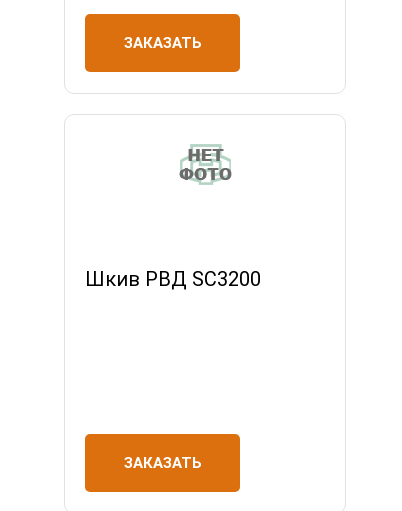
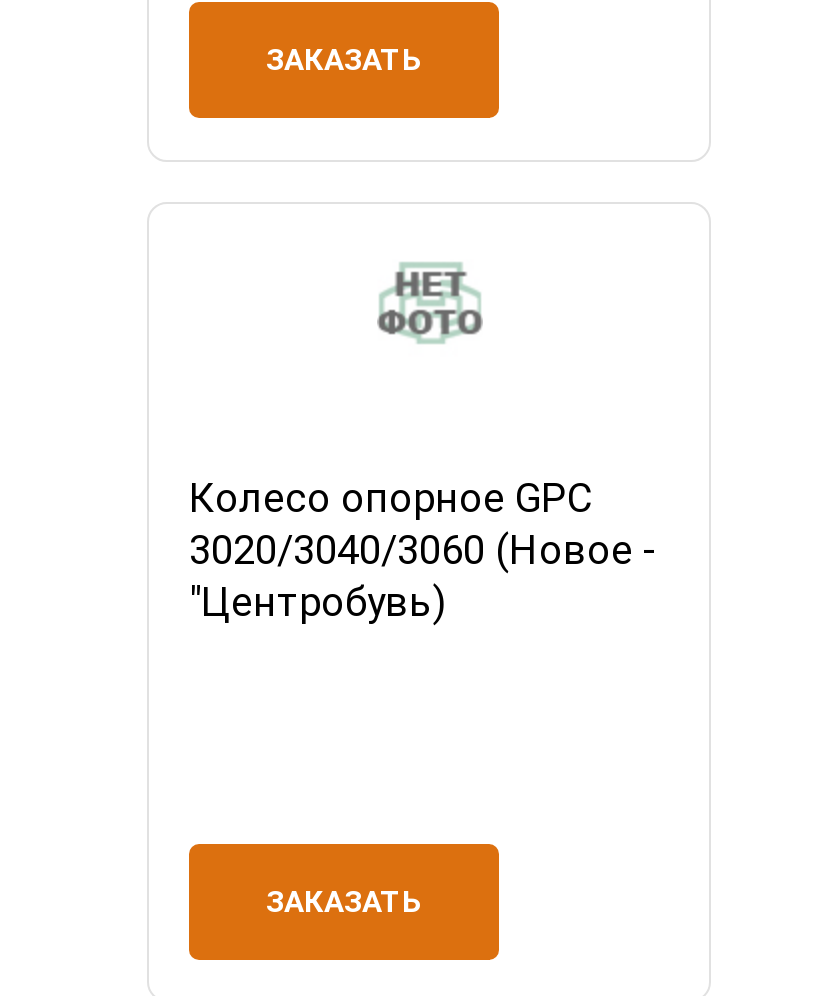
- Шкив РВД SC3200
+ Колесо опорное GPC
+ 3020/3040/3060 (Новое -
+ "Центробувь)
